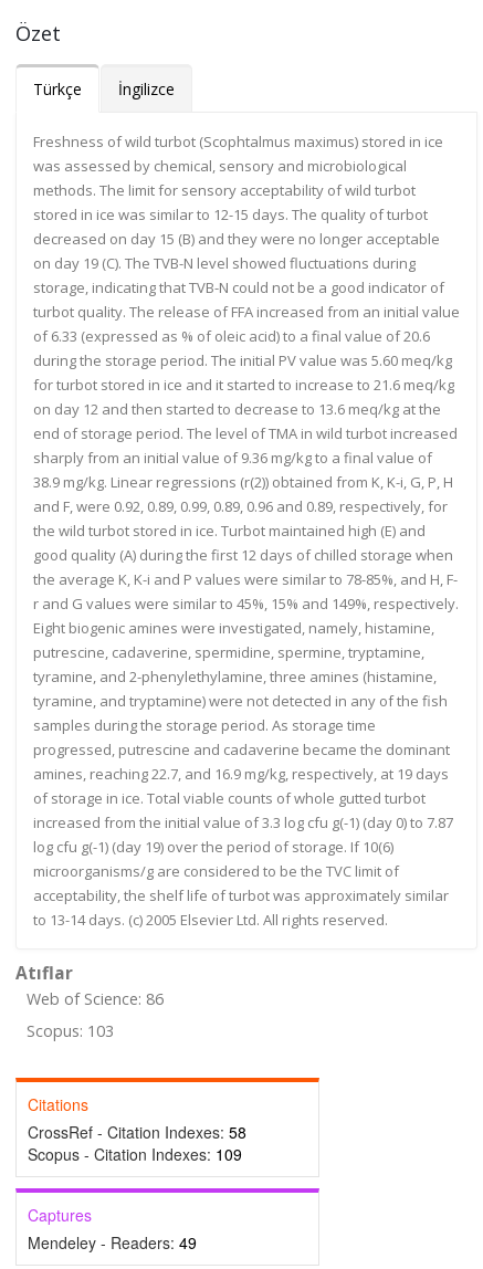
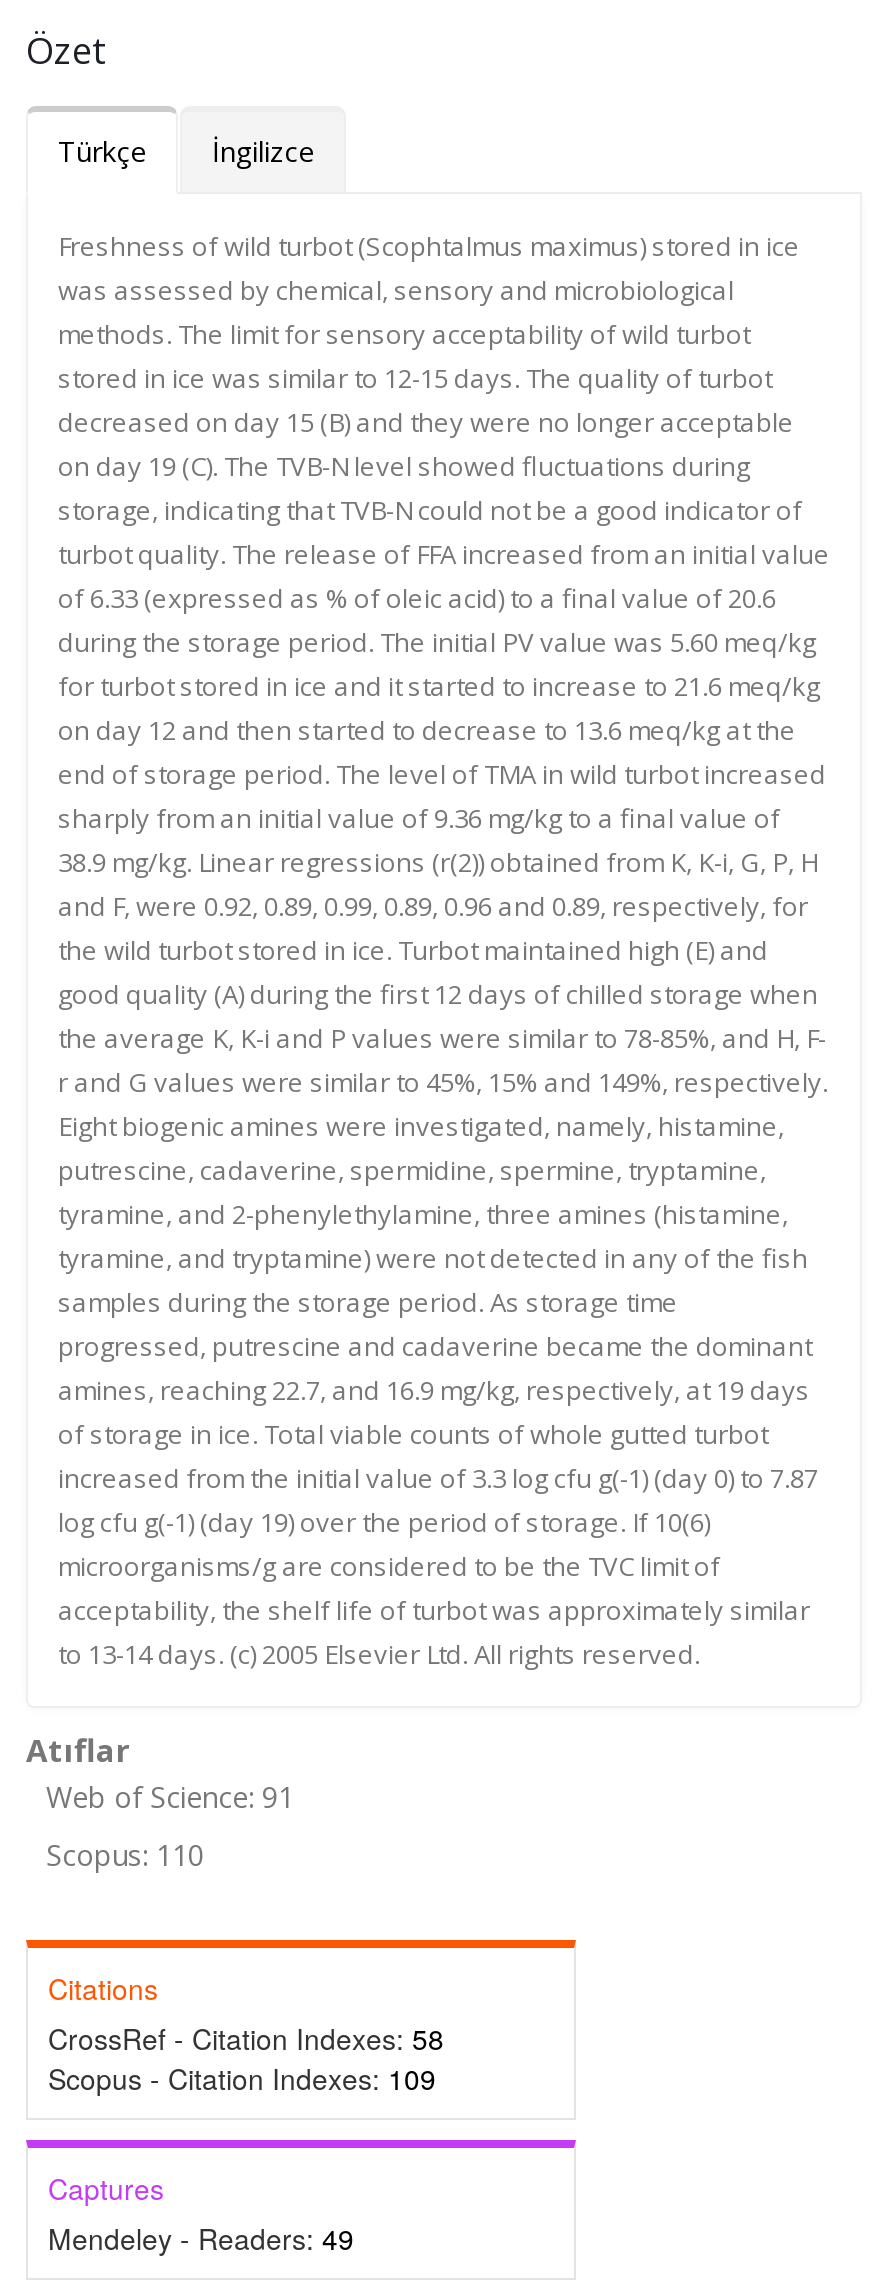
- Web of Science: 86
+ Web of Science: 91

- Scopus: 103
+ Scopus: 110
